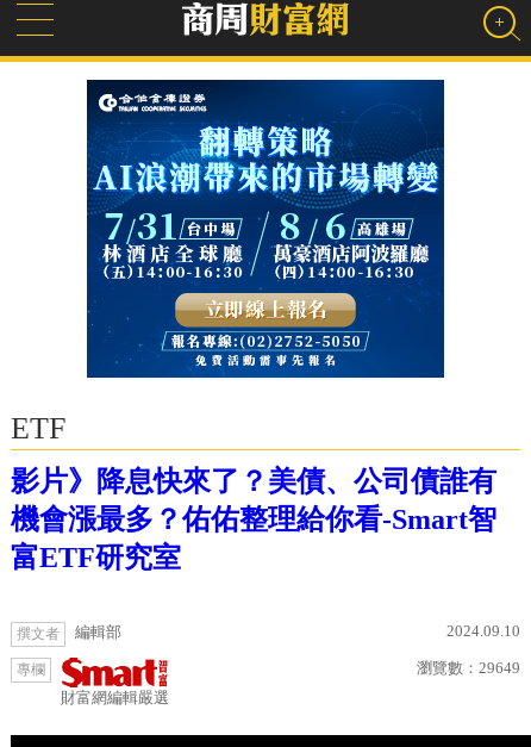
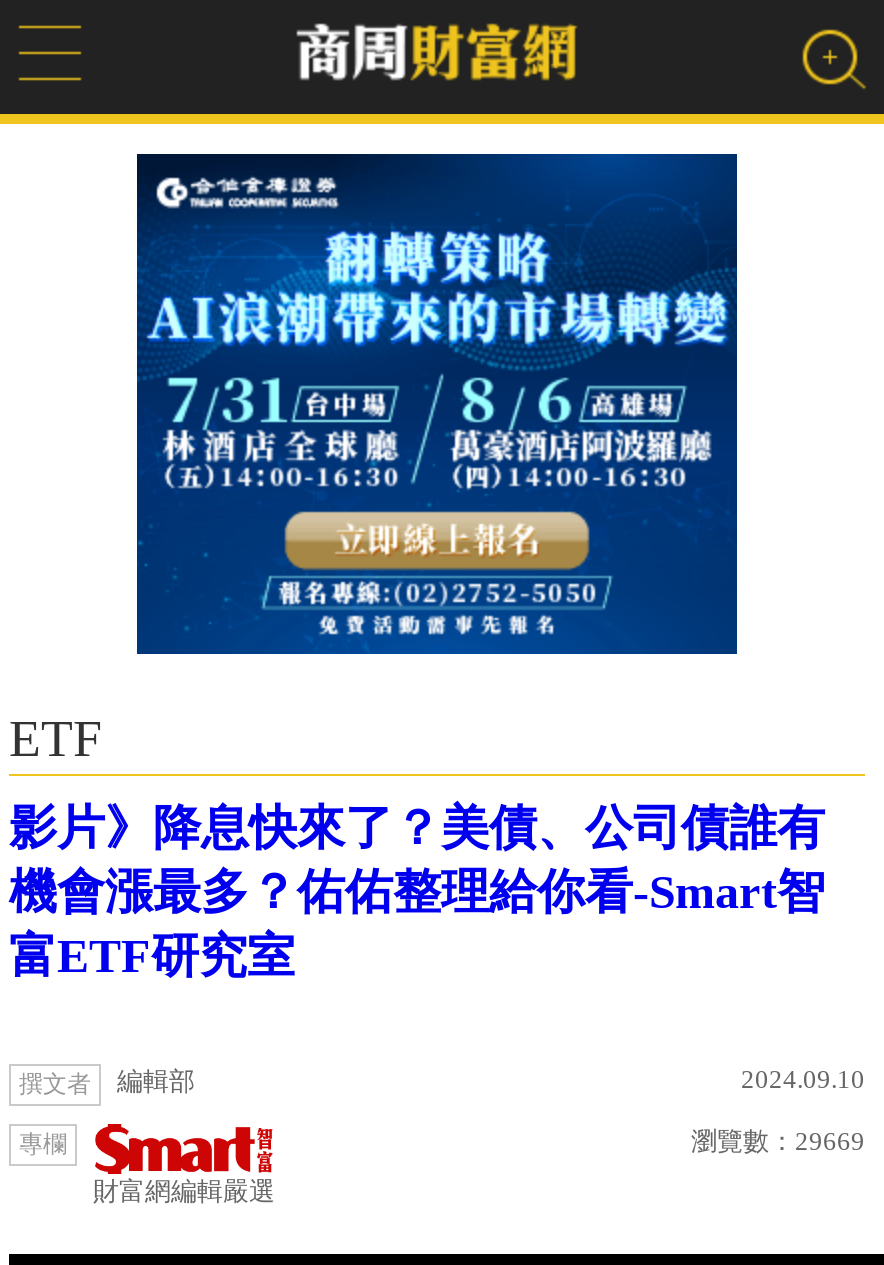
- 瀏覽數：29649
+ 瀏覽數：29669
